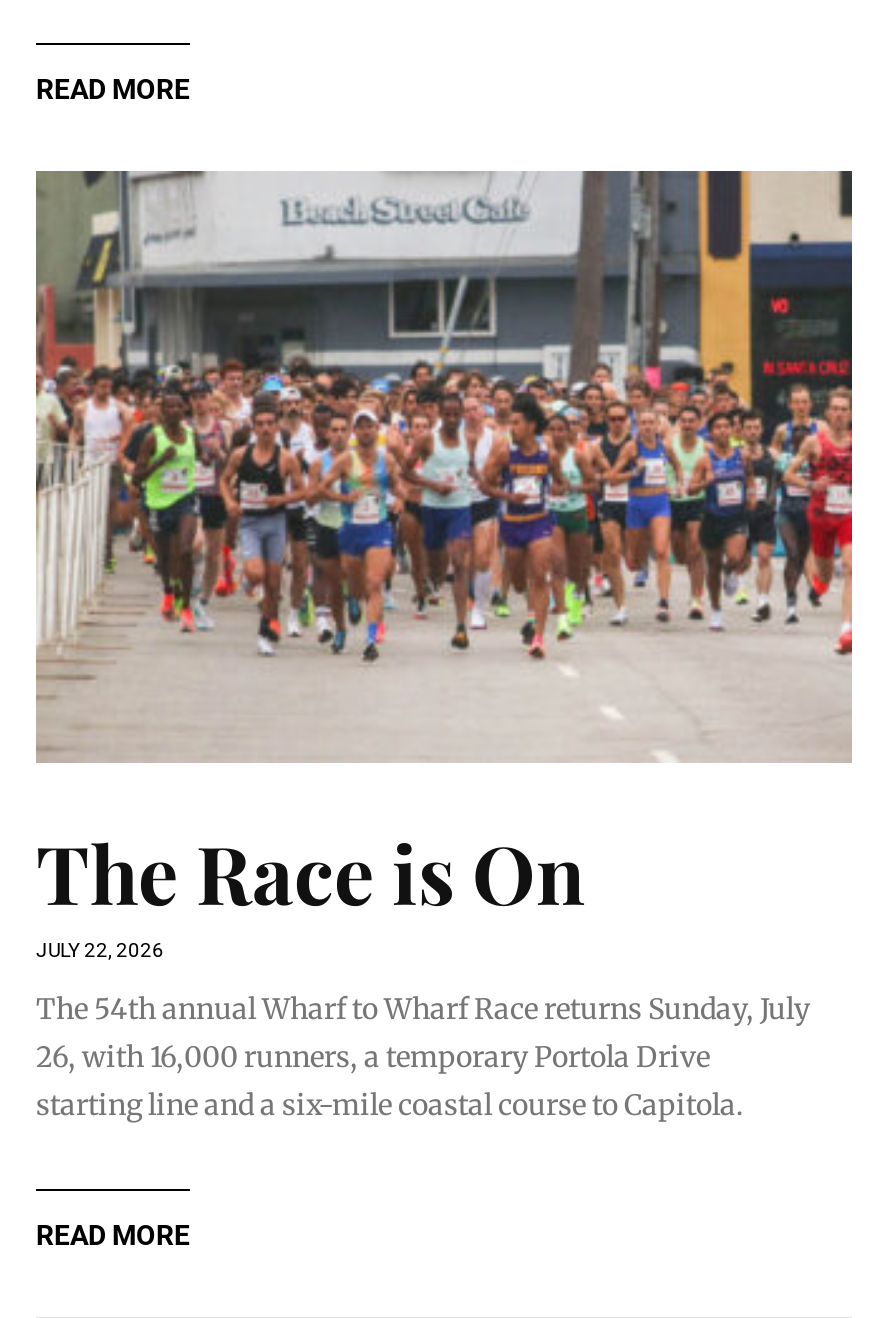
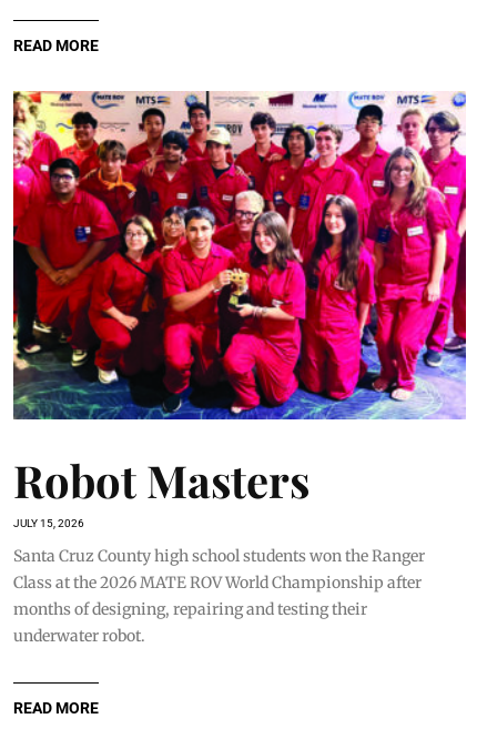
- [image]
- The Race is On
- JULY 22, 2026
+ [image]
+ Robot Masters
+ JULY 15, 2026

- The 54th annual Wharf to Wharf Race returns Sunday, July
- 26, with 16,000 runners, a temporary Portola Drive
- starting line and a six-mile coastal course to Capitola.
+ Santa Cruz County high school students won the Ranger
+ Class at the 2026 MATE ROV World Championship after
+ months of designing, repairing and testing their
+ underwater robot.
